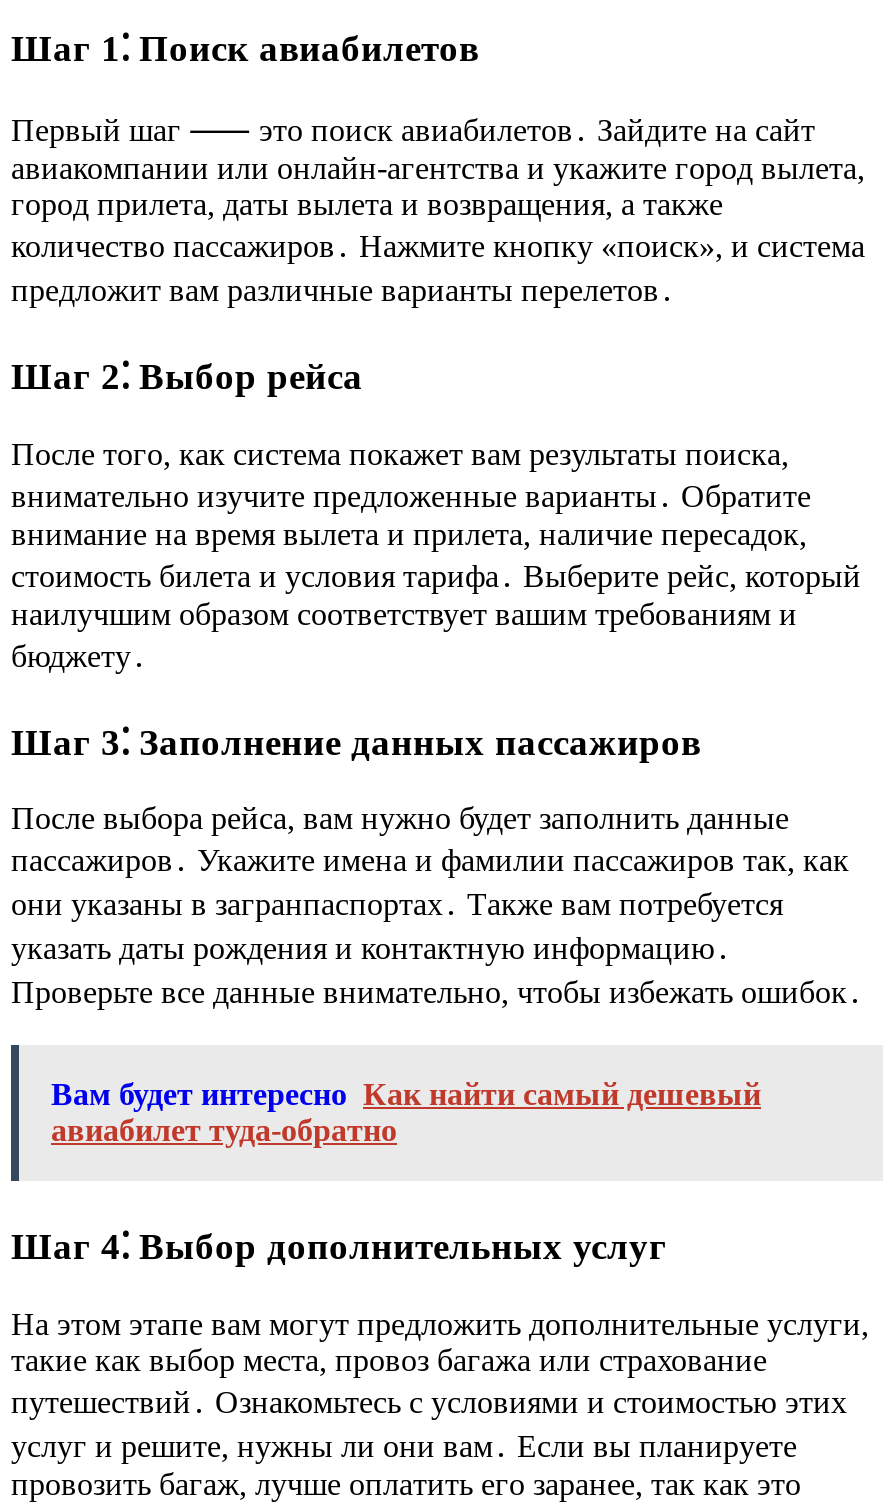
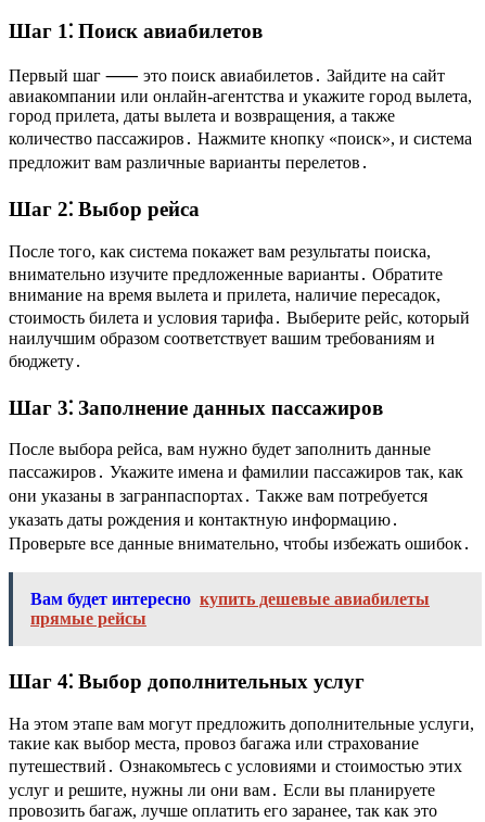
- Вам будет интересно Как найти самый дешевый
- авиабилет туда-обратно
+ Вам будет интересно купить дешевые авиабилеты
+ прямые рейсы
